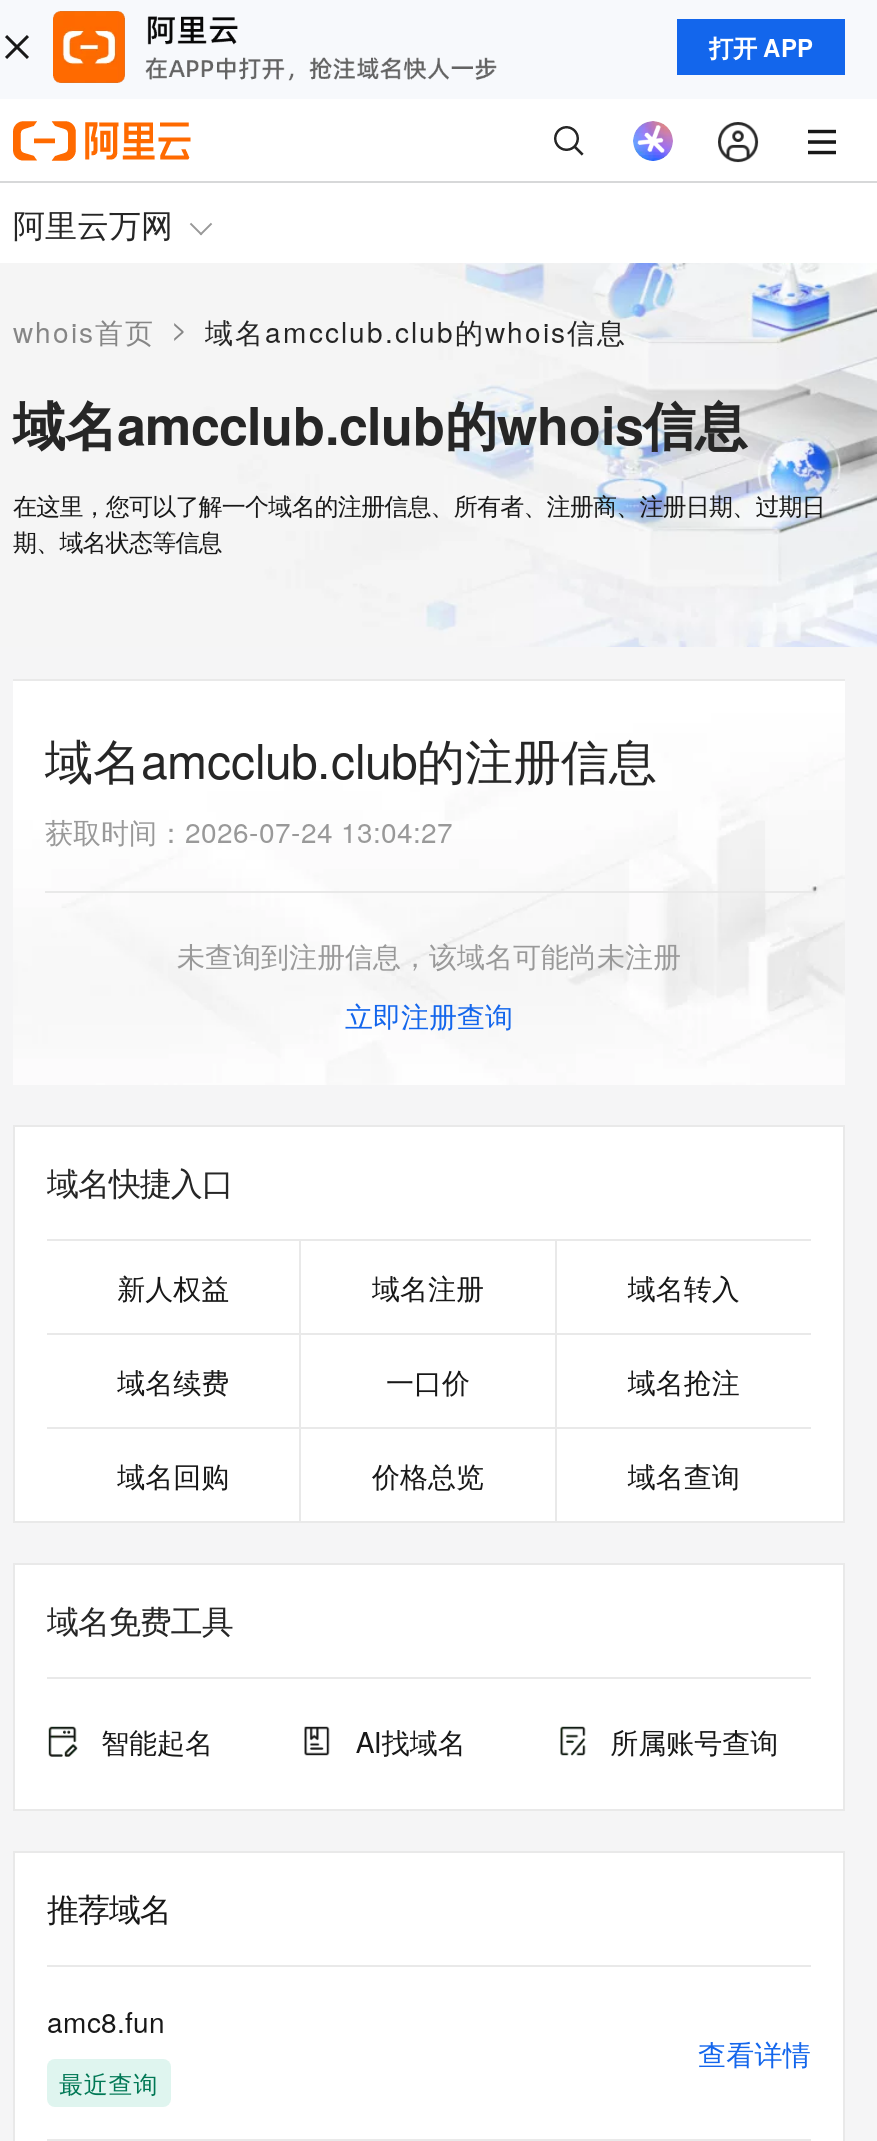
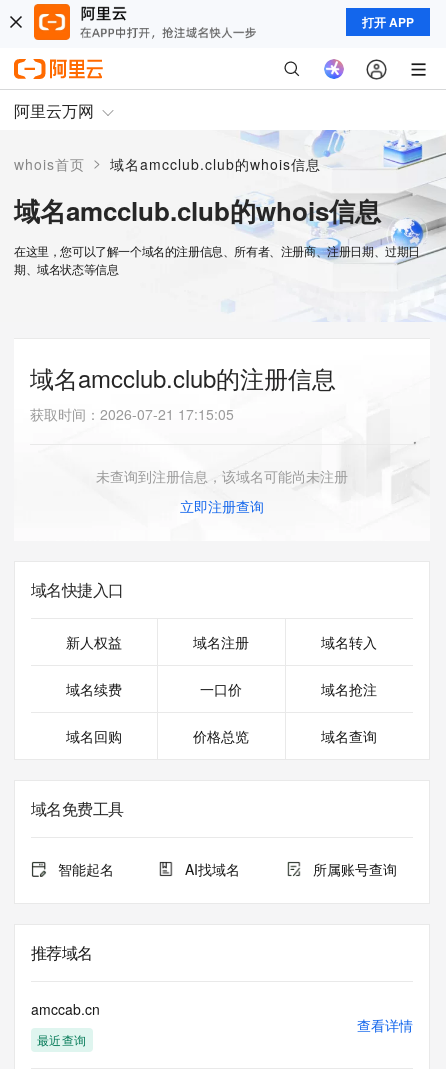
- 获取时间：2026-07-24 13:04:27
+ 获取时间：2026-07-21 17:15:05

- amc8.fun
+ amccab.cn
